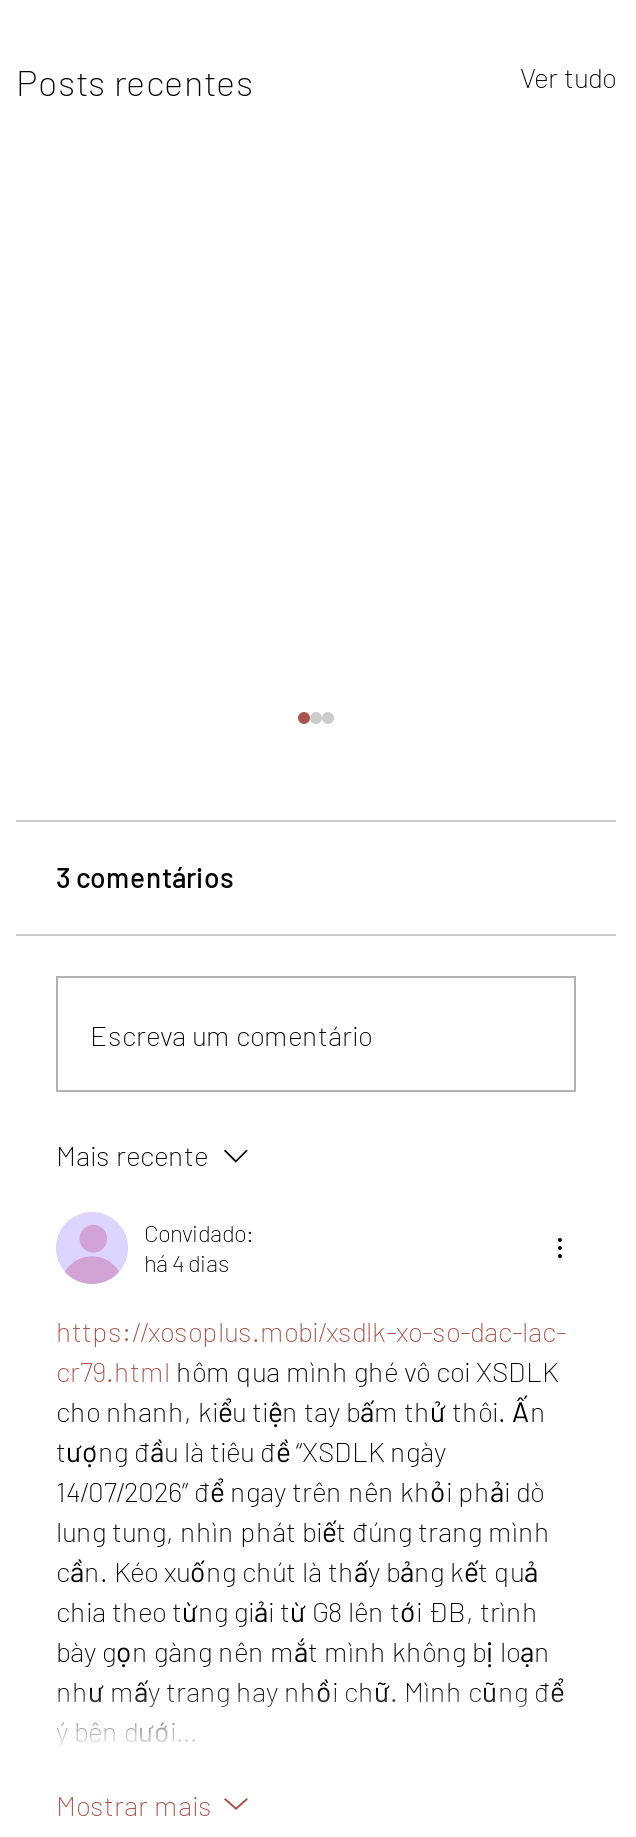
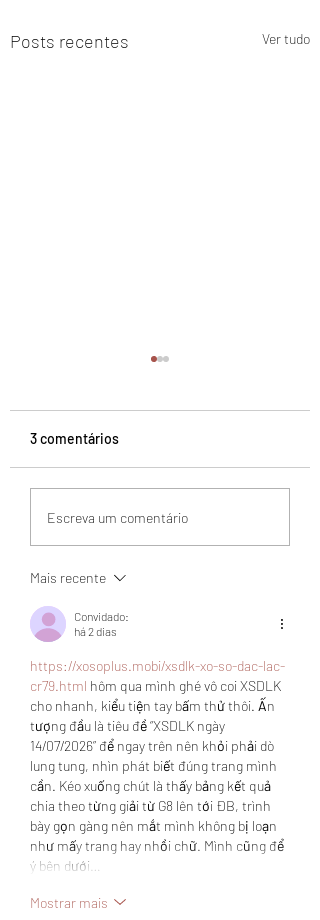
- há 4 dias
+ há 2 dias
